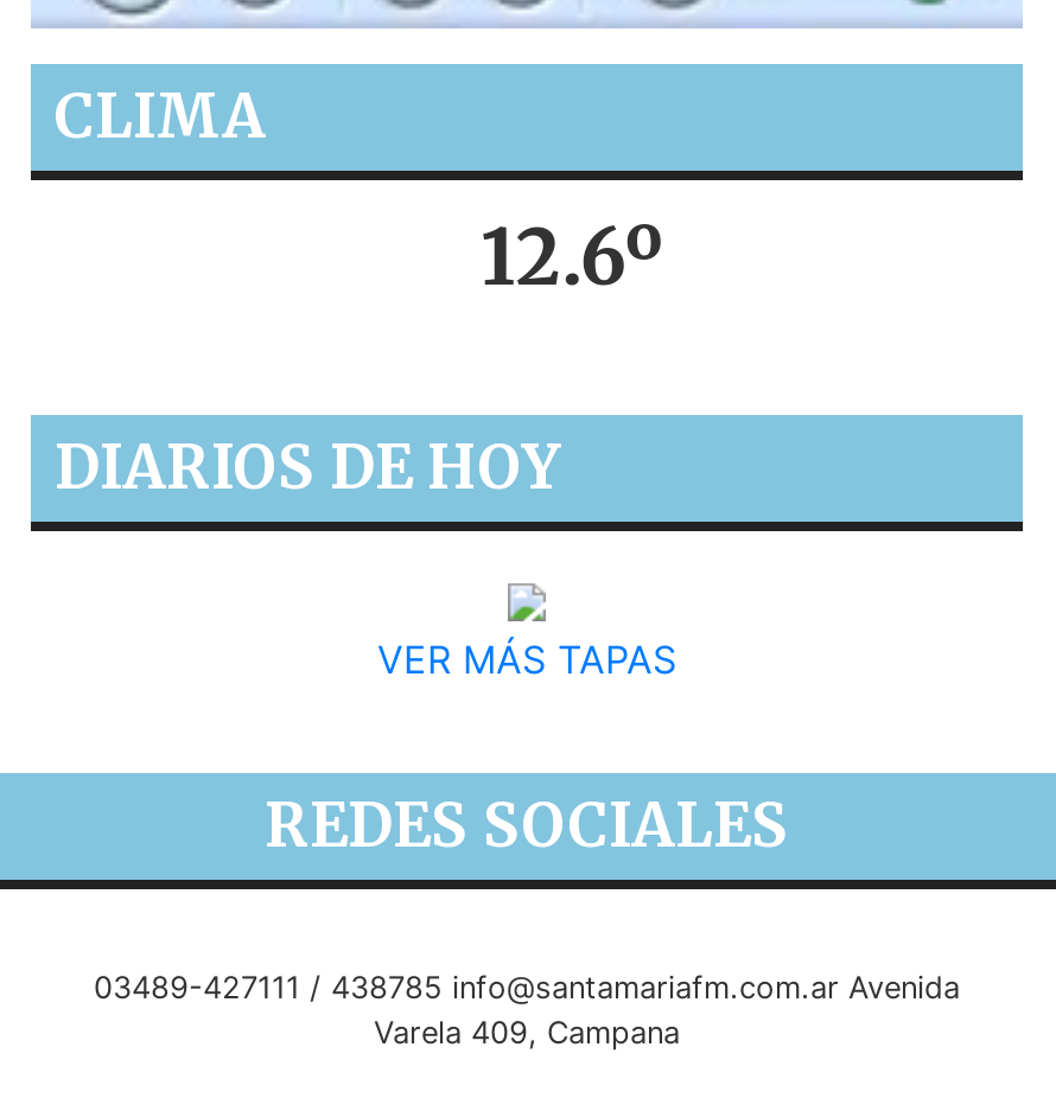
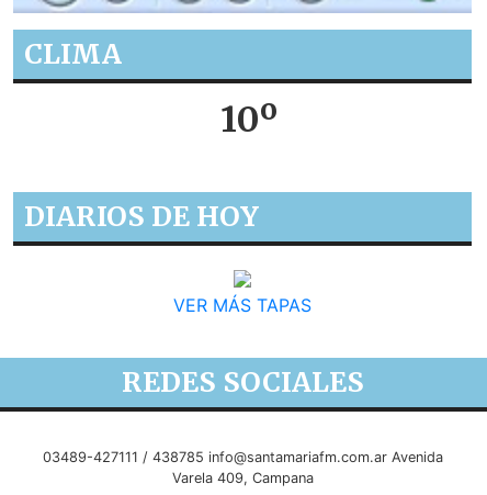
- 12.6º
+ 10º
